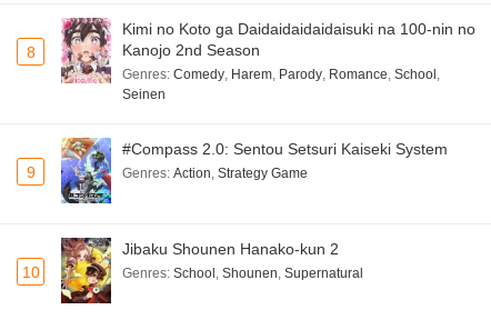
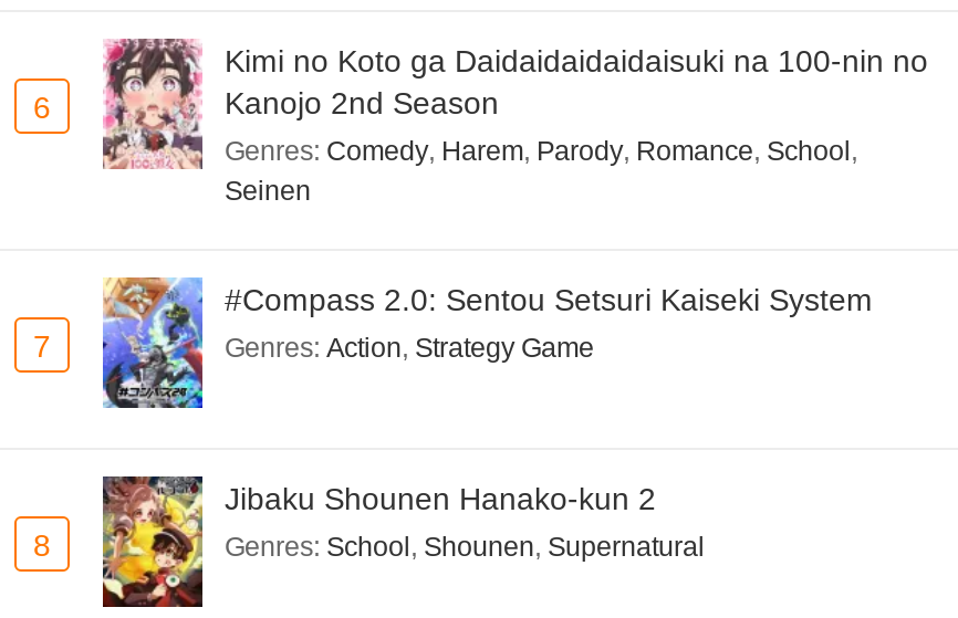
- 8
+ 6

- 9
+ 7

- 10
+ 8
